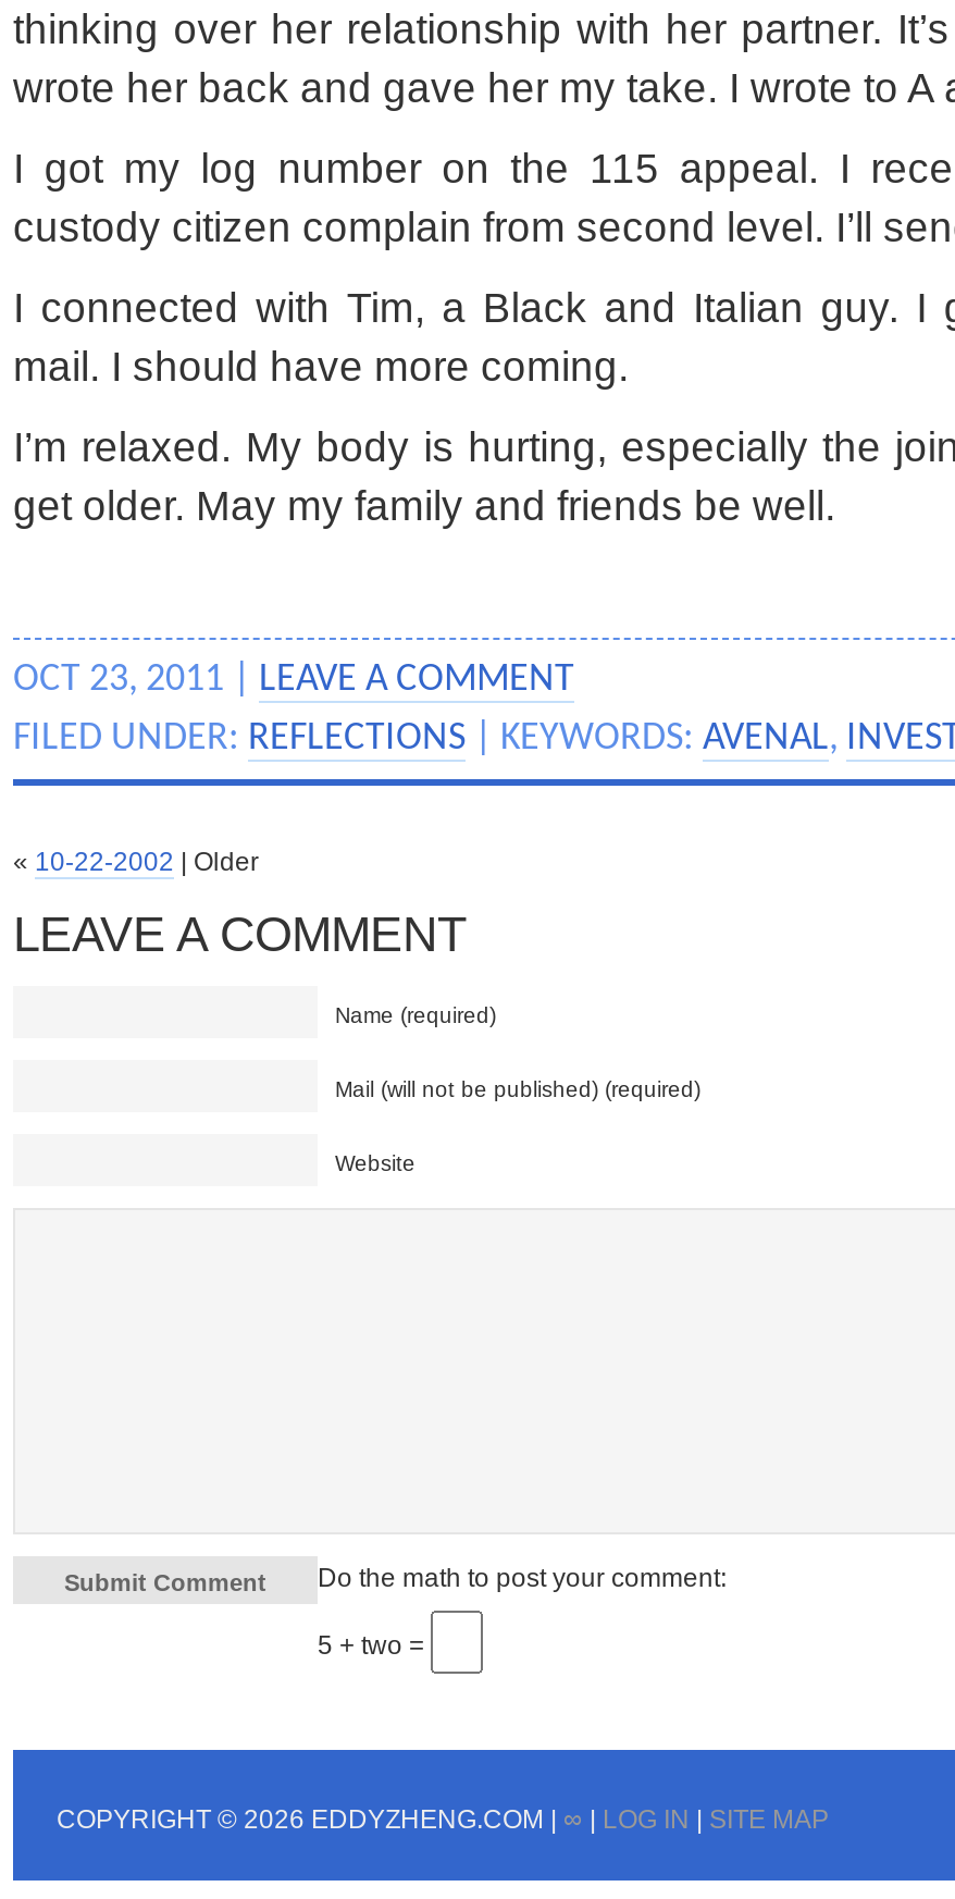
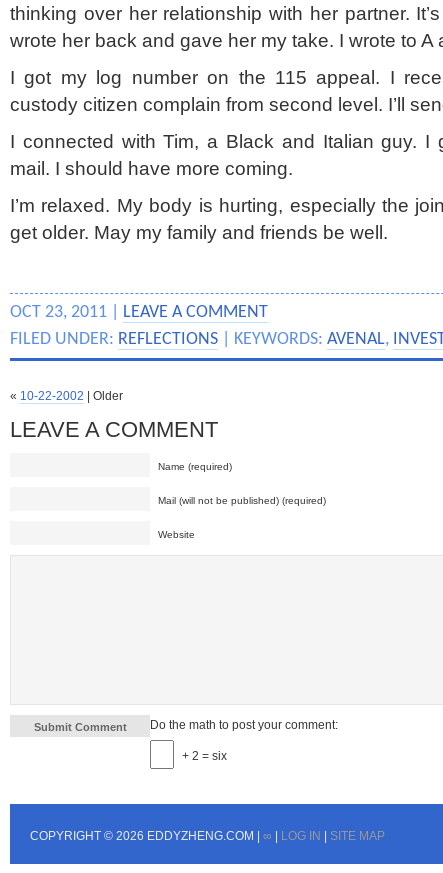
- 5 + two =
+ + 2 = six
